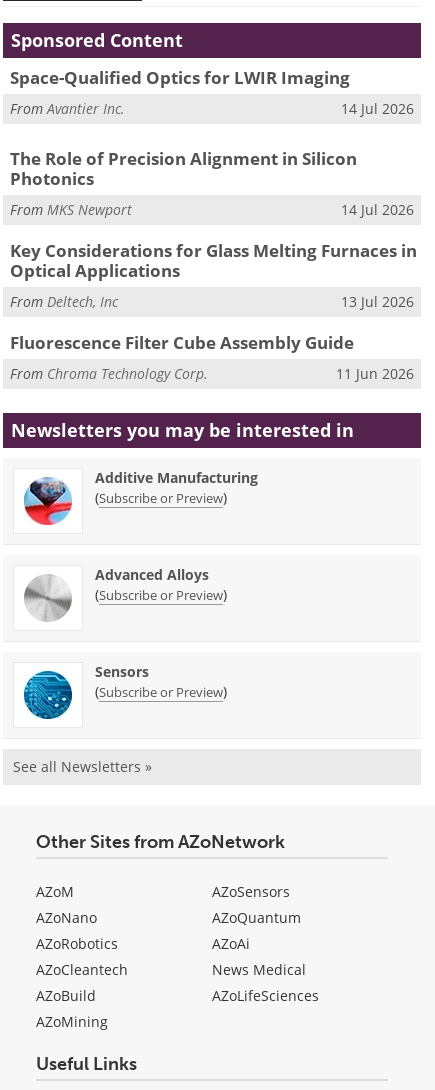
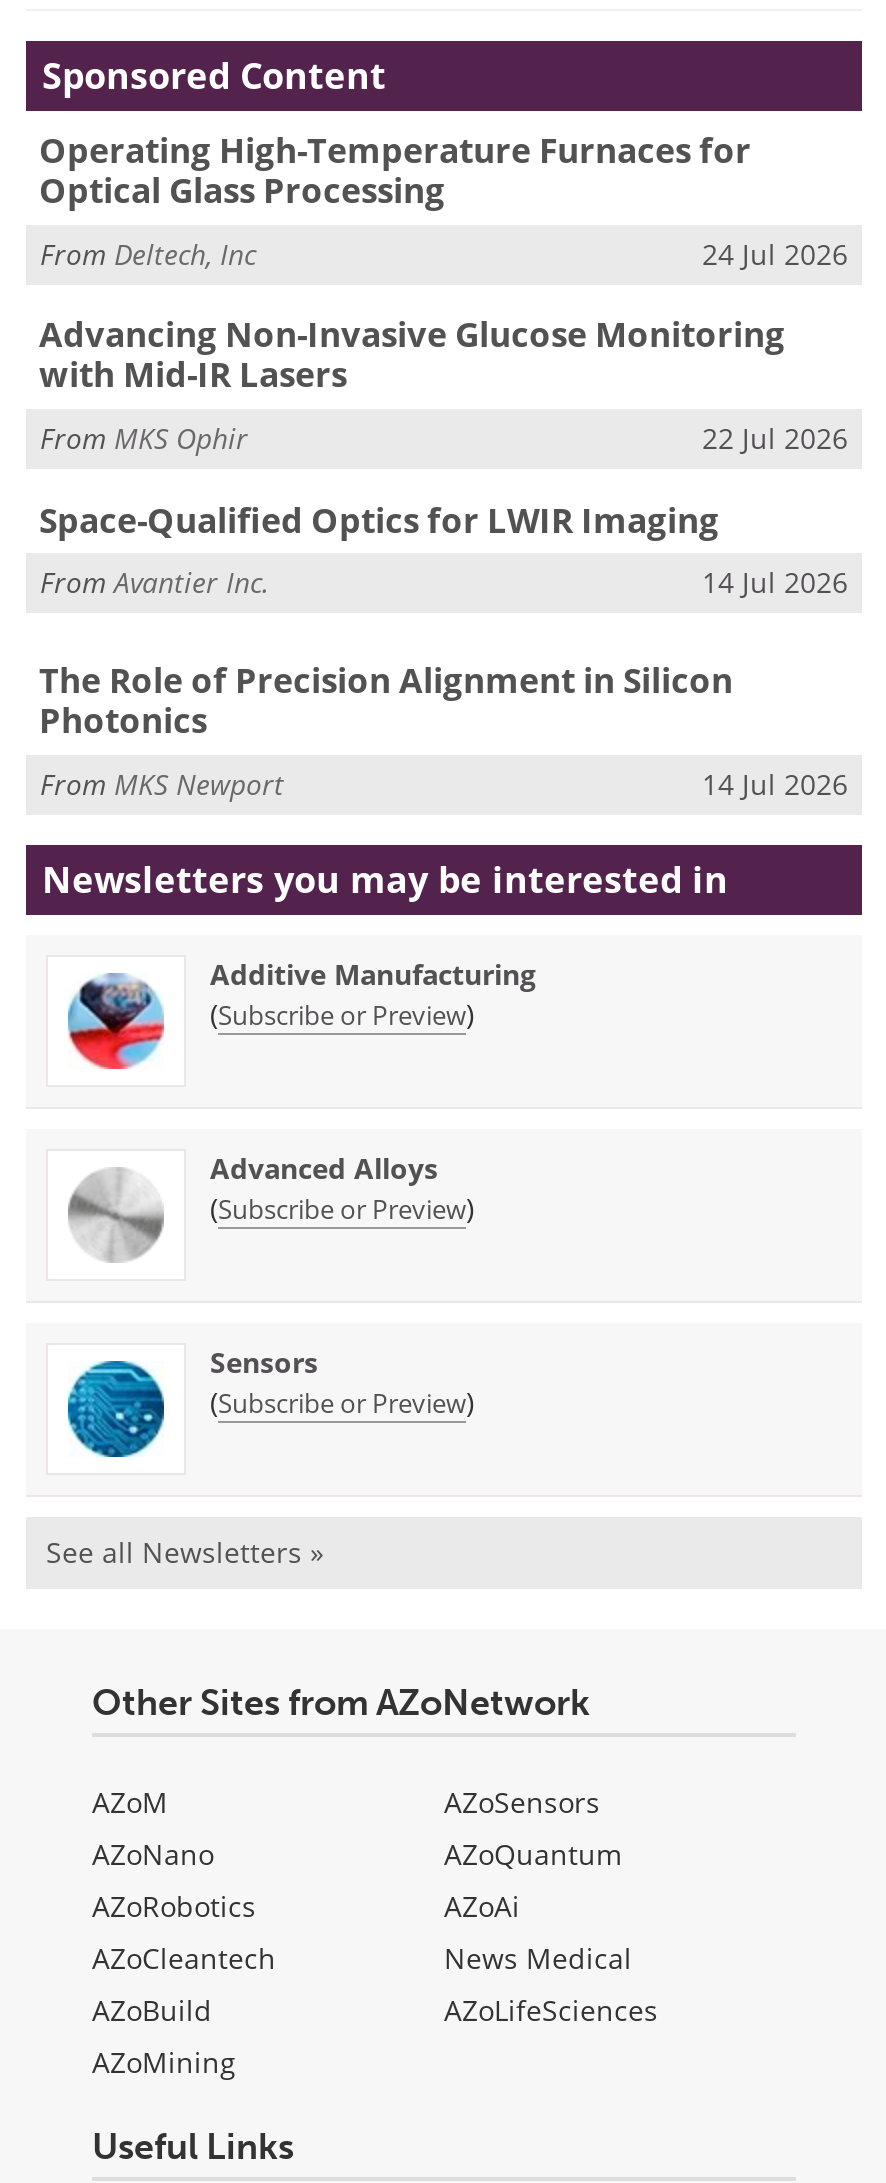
+ Operating High-Temperature Furnaces for
+ Optical Glass Processing
+ 24 Jul 2026
+ Advancing Non-Invasive Glucose Monitoring
+ with Mid-IR Lasers
+ From MKS Ophir
+ 22 Jul 2026

moved down: Space-Qualified Optics for LWIR Imaging | From Avantier Inc. | 14 Jul 2026 | The Role of Precision Alignment in Silicon | Photonics | From MKS Newport | 14 Jul 2026

- Key Considerations for Glass Melting Furnaces in
- Optical Applications
- 13 Jul 2026
- Fluorescence Filter Cube Assembly Guide
- From Chroma Technology Corp.
- 11 Jun 2026

moved up: From Deltech, Inc
